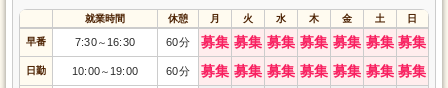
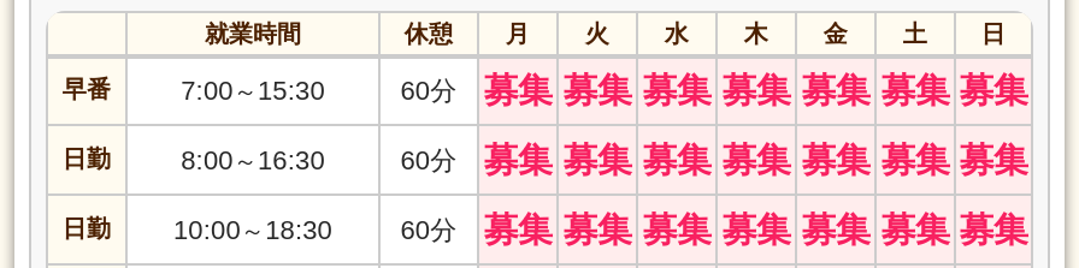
- 7:30～16:30
+ 7:00～15:30

- 10:00～19:00
+ 8:00～16:30
+ 60分
+ 募集 募集 募集 募集 募集 募集 募集
+ 日勤
+ 10:00～18:30
